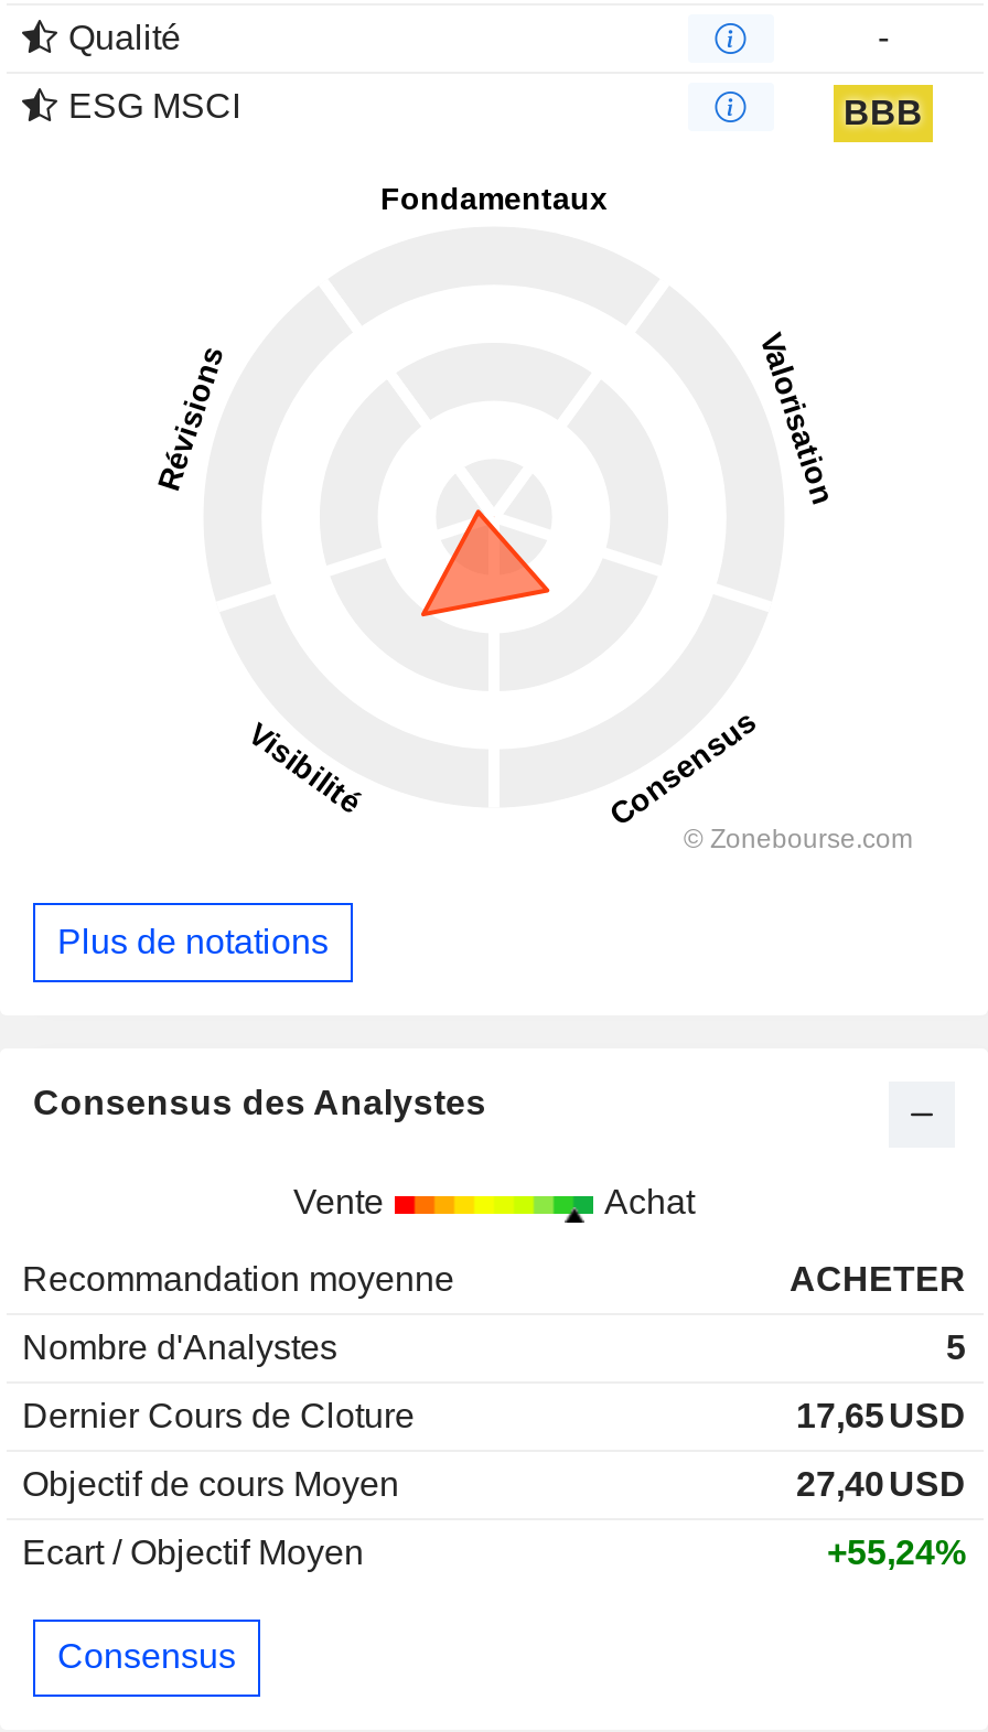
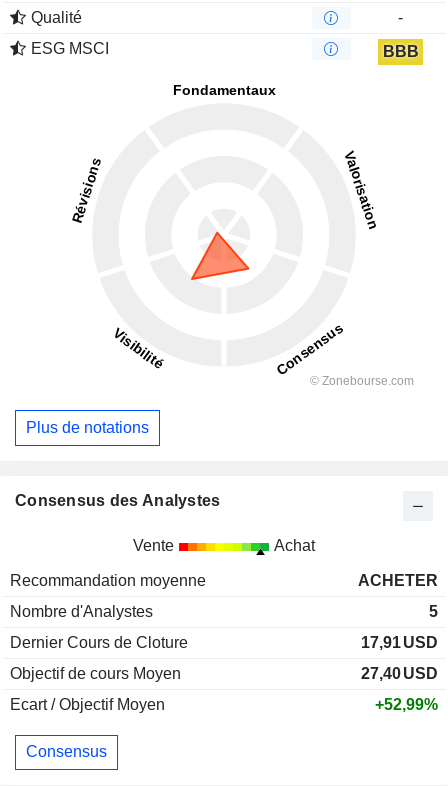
- 17,65 USD
+ 17,91 USD

- +55,24%
+ +52,99%
